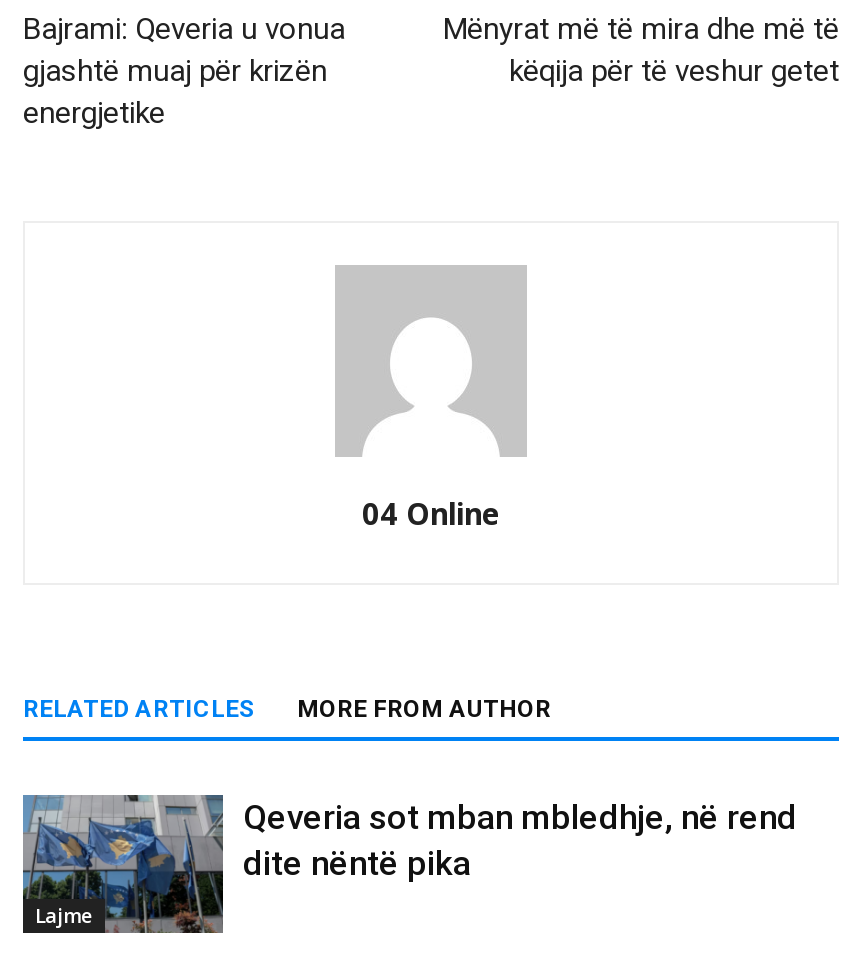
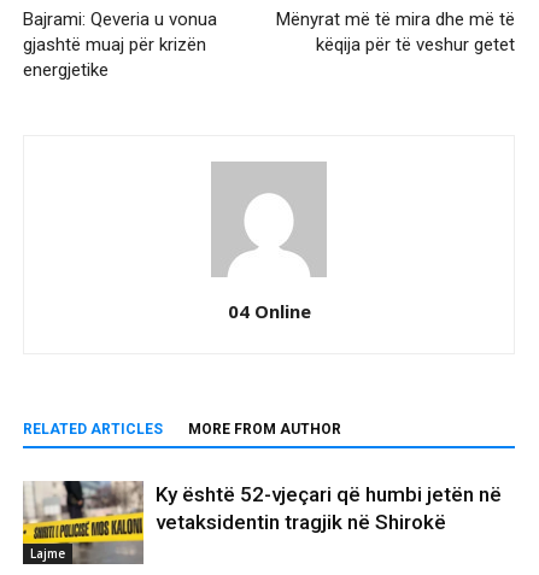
- [image]
- Qeveria sot mban mbledhje, në rend
- dite nëntë pika
+ [image]
+ Ky është 52-vjeçari që humbi jetën në
+ vetaksidentin tragjik në Shirokë
